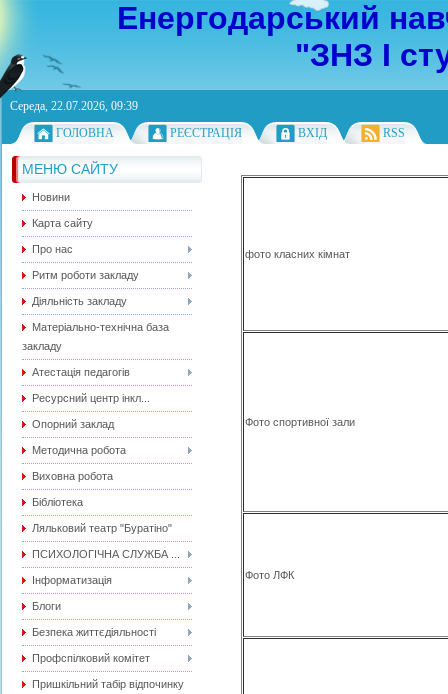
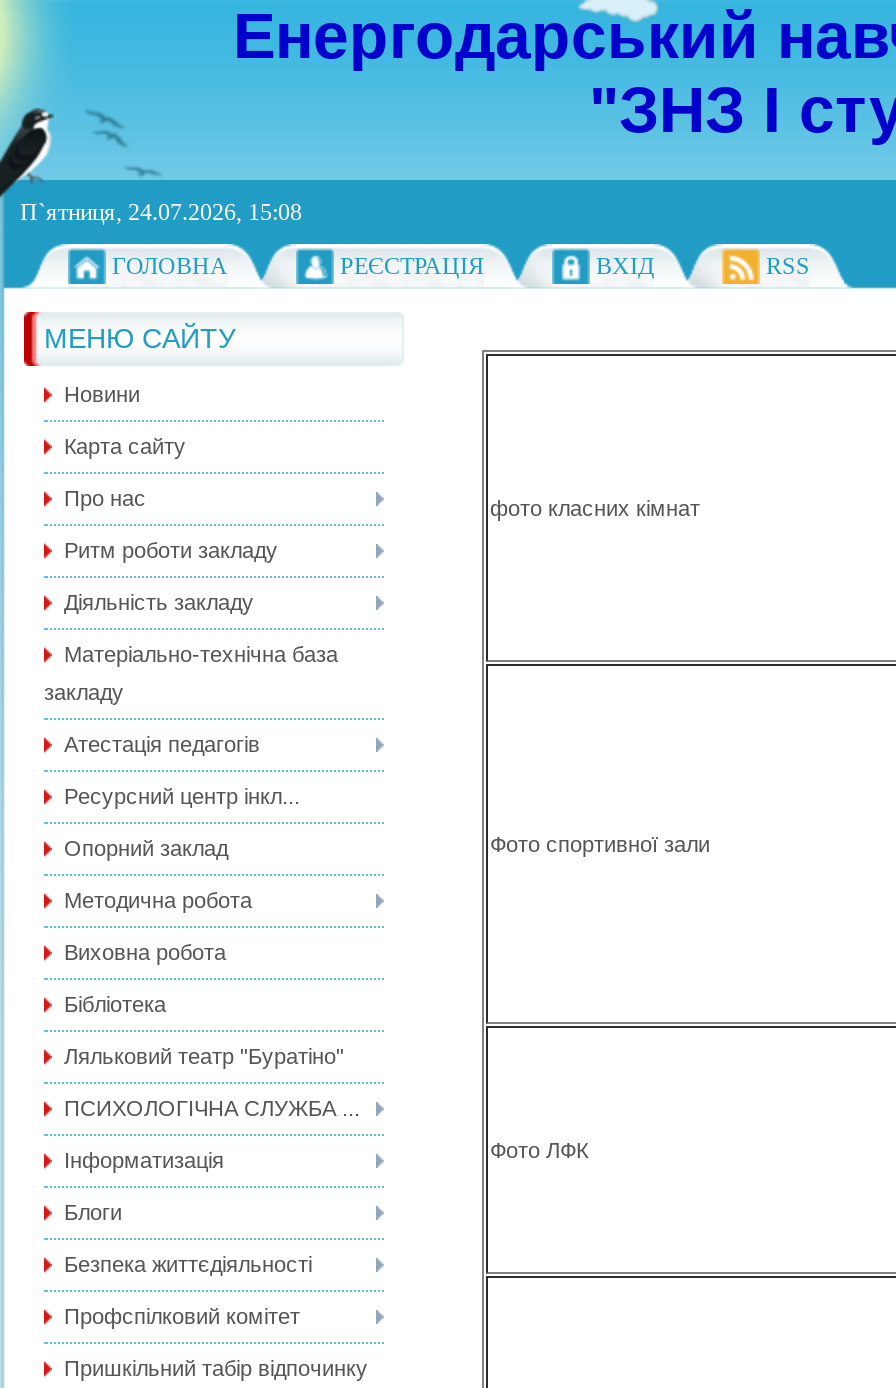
- Середа, 22.07.2026, 09:39
+ П`ятниця, 24.07.2026, 15:08
